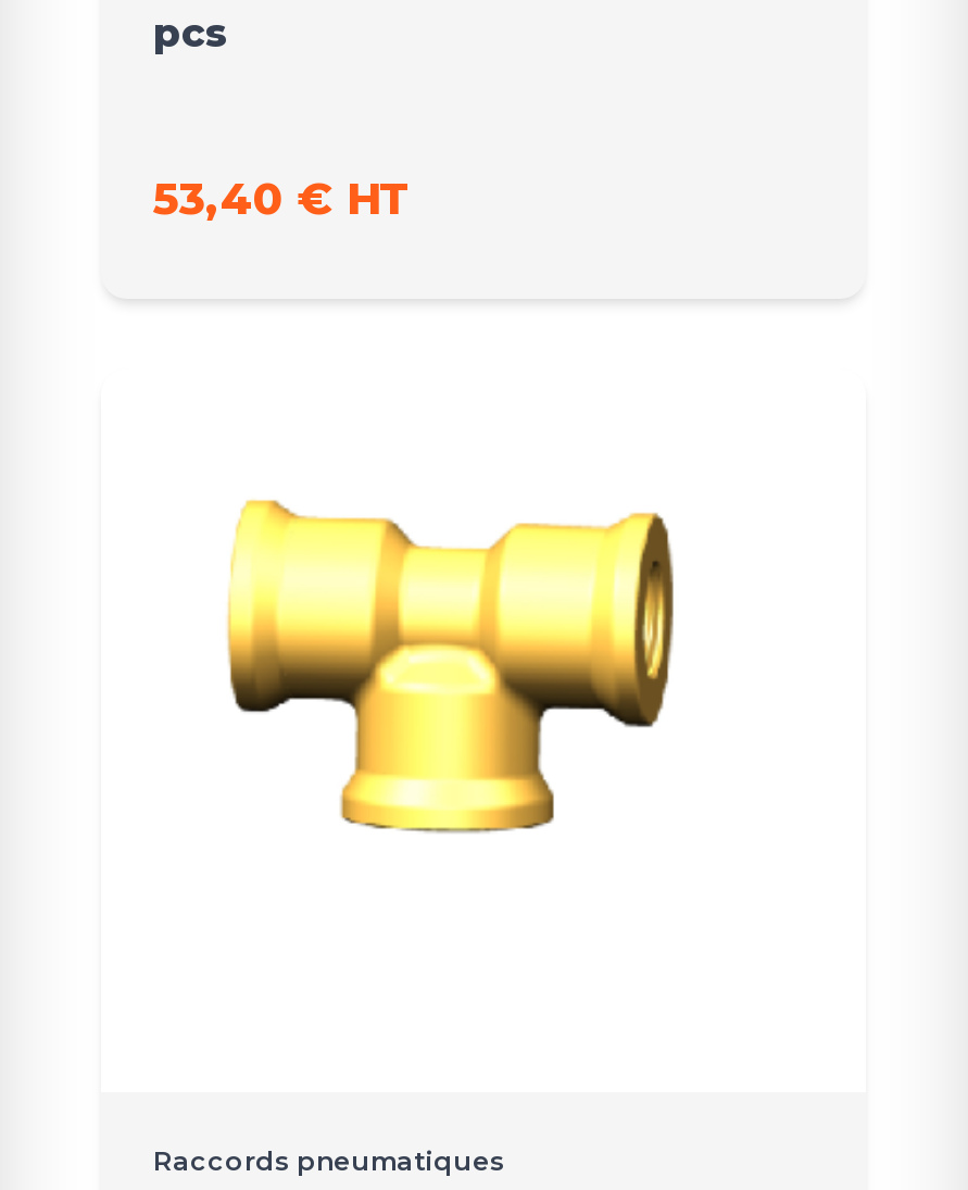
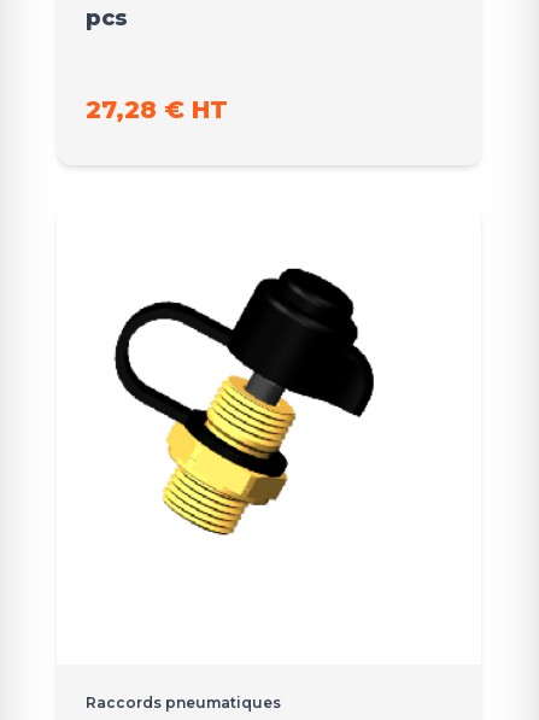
- 53,40 € HT
+ 27,28 € HT

- [image]
+ [image]
